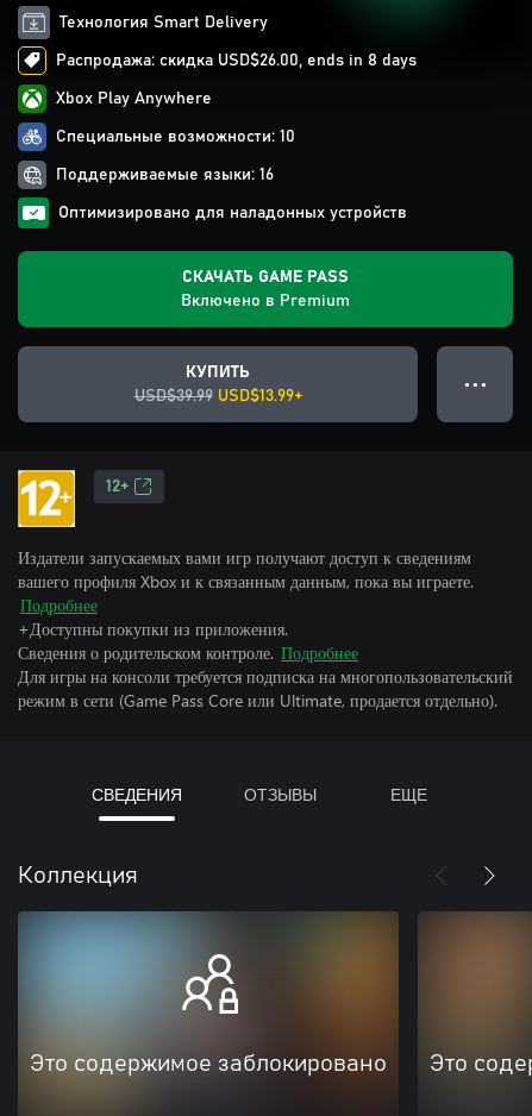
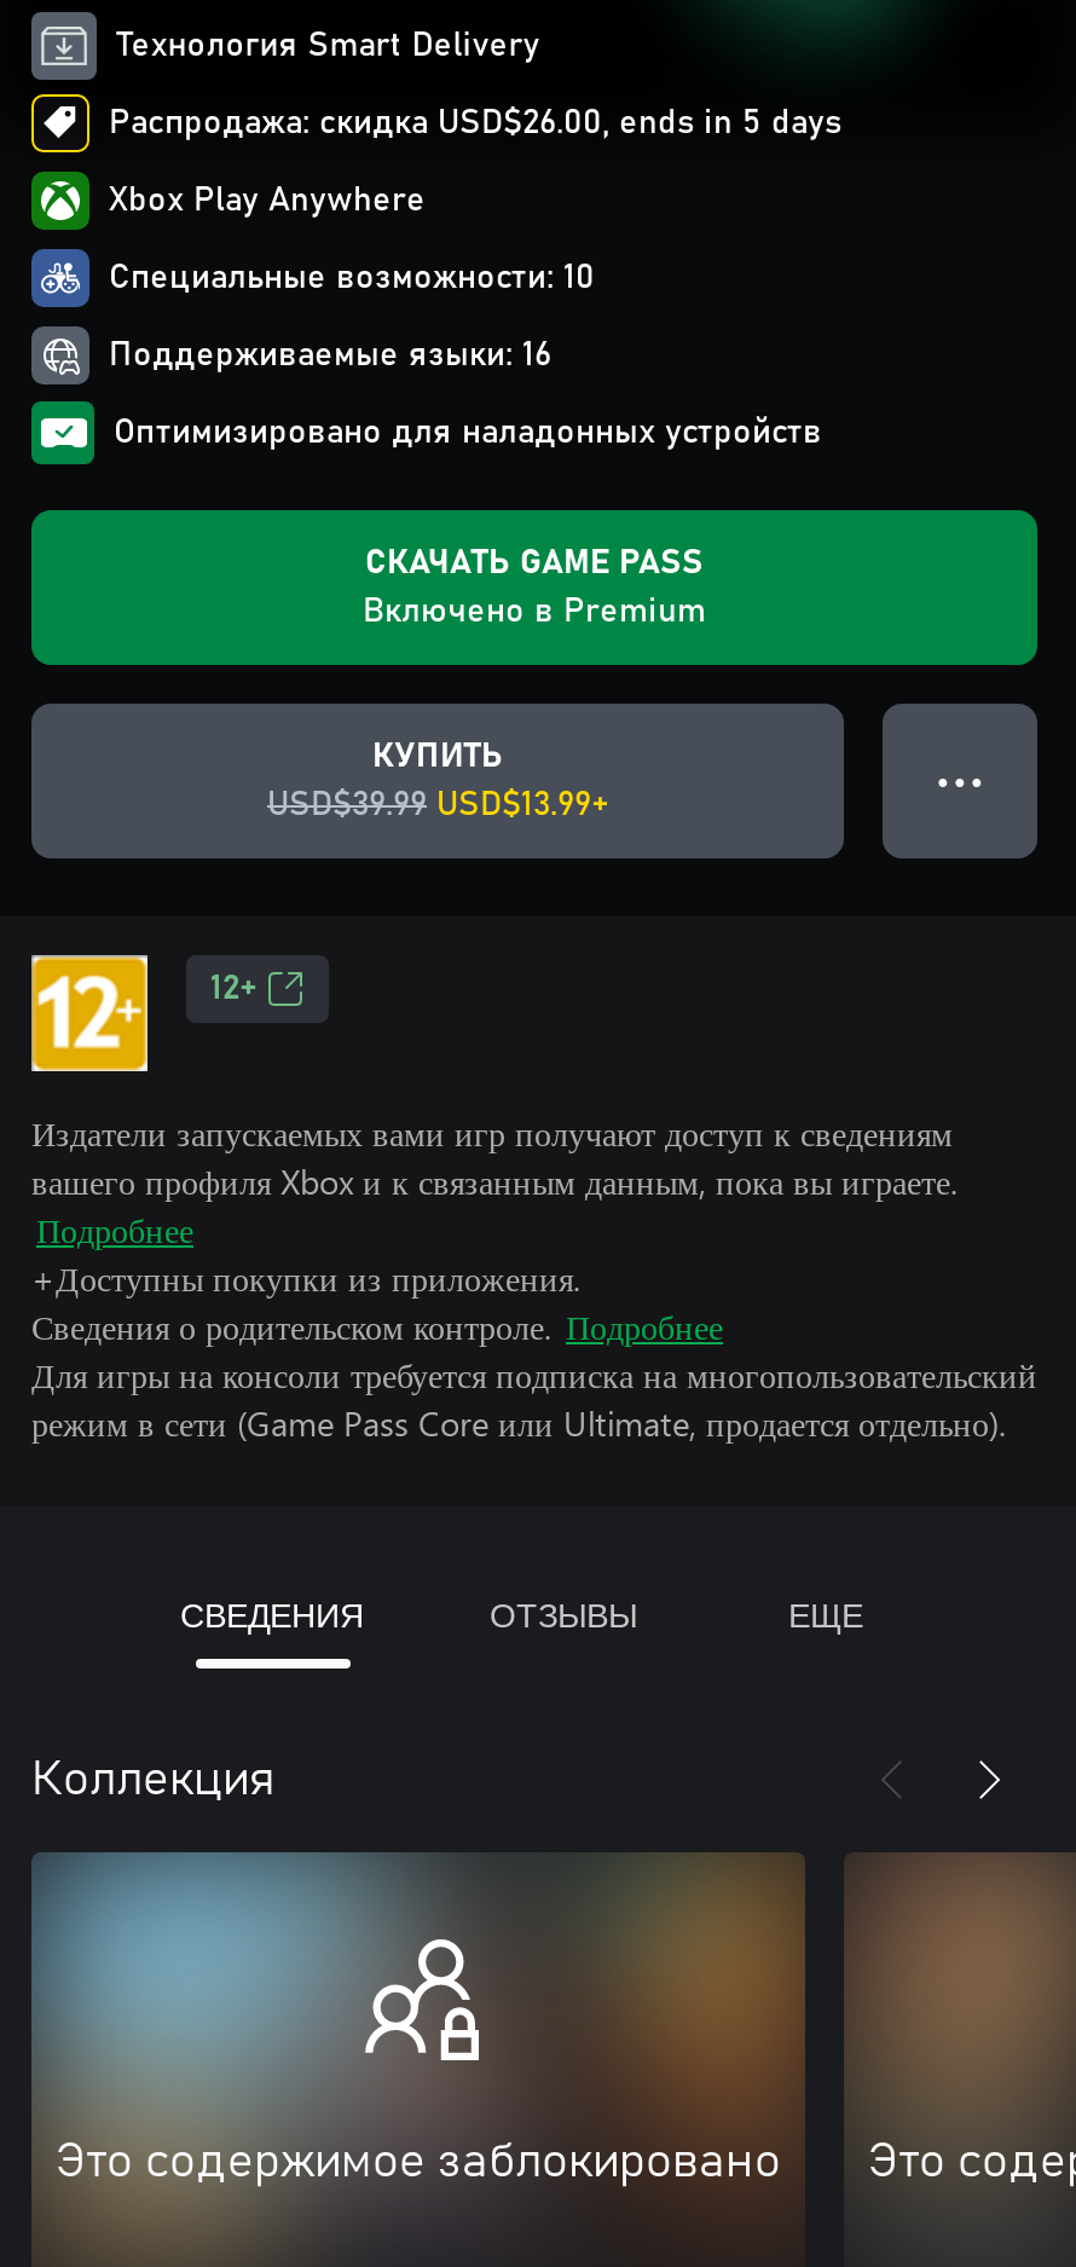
- Распродажа: скидка USD$26.00, ends in 8 days
+ Распродажа: скидка USD$26.00, ends in 5 days
